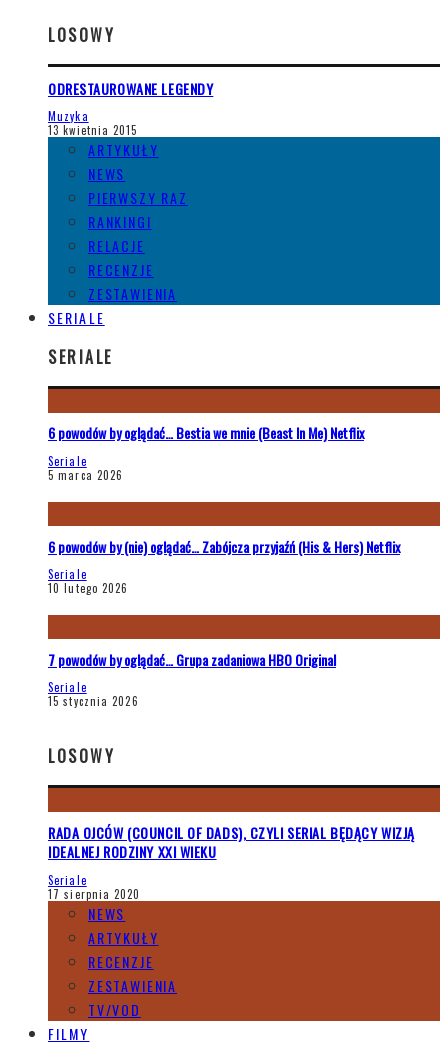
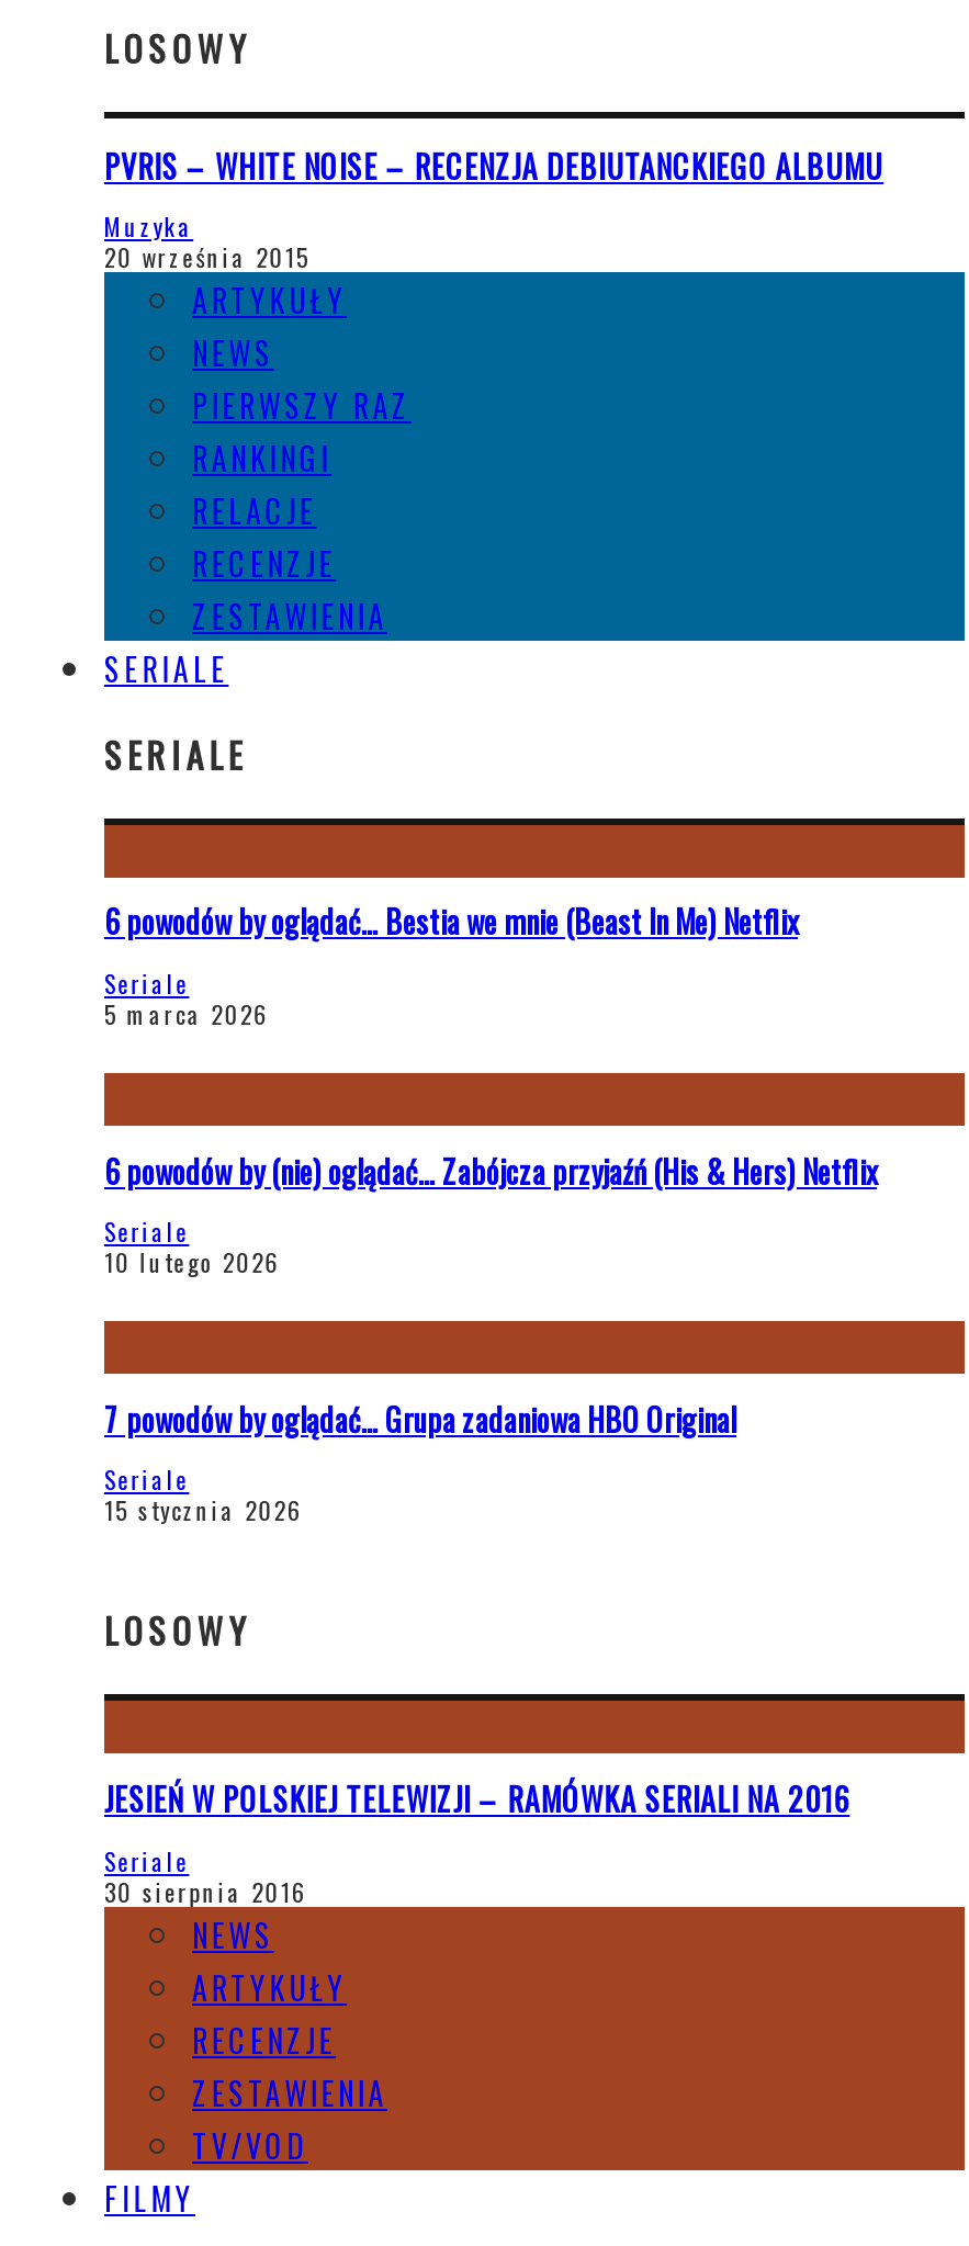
- ODRESTAUROWANE LEGENDY
+ PVRIS – WHITE NOISE – RECENZJA DEBIUTANCKIEGO ALBUMU

- 13 kwietnia 2015
+ 20 września 2015

- RADA OJCÓW (COUNCIL OF DADS), CZYLI SERIAL BĘDĄCY WIZJĄ
- IDEALNEJ RODZINY XXI WIEKU
+ JESIEŃ W POLSKIEJ TELEWIZJI – RAMÓWKA SERIALI NA 2016

- 17 sierpnia 2020
+ 30 sierpnia 2016
